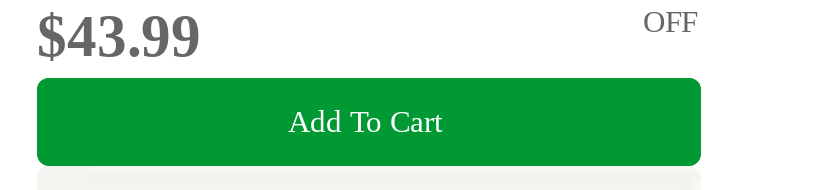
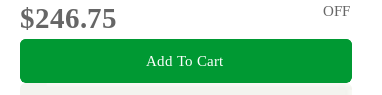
- $43.99
+ $246.75
